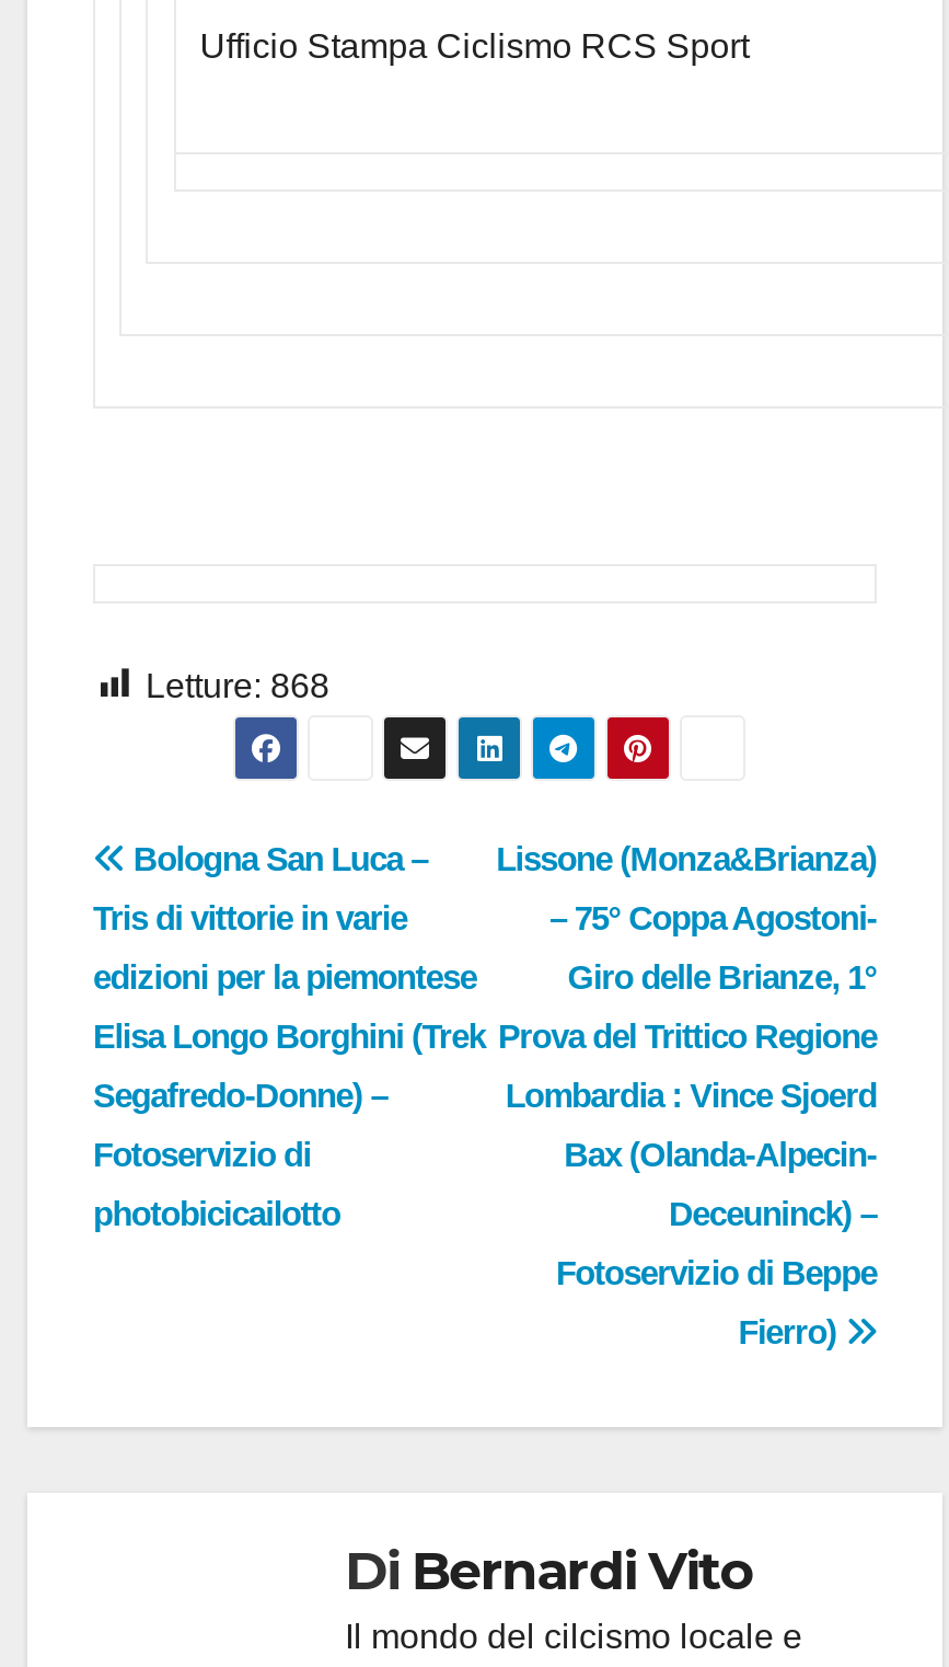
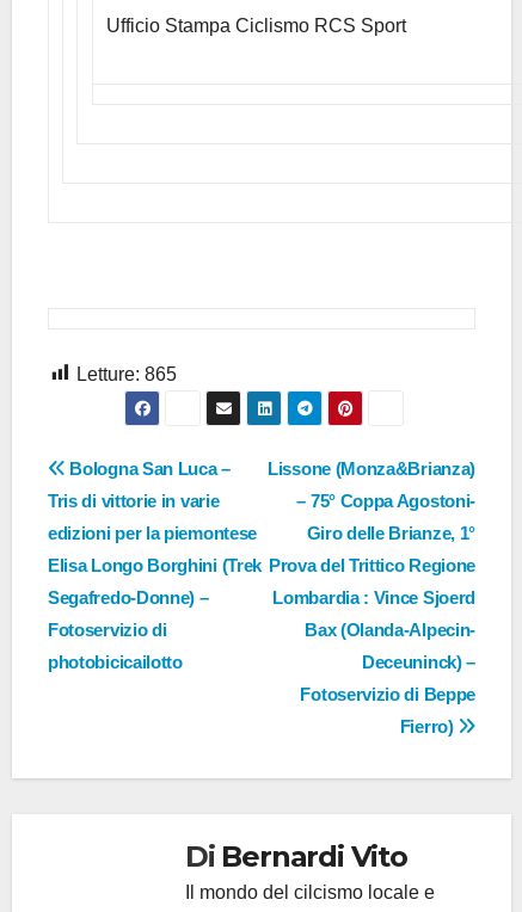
- Letture: 868
+ Letture: 865
